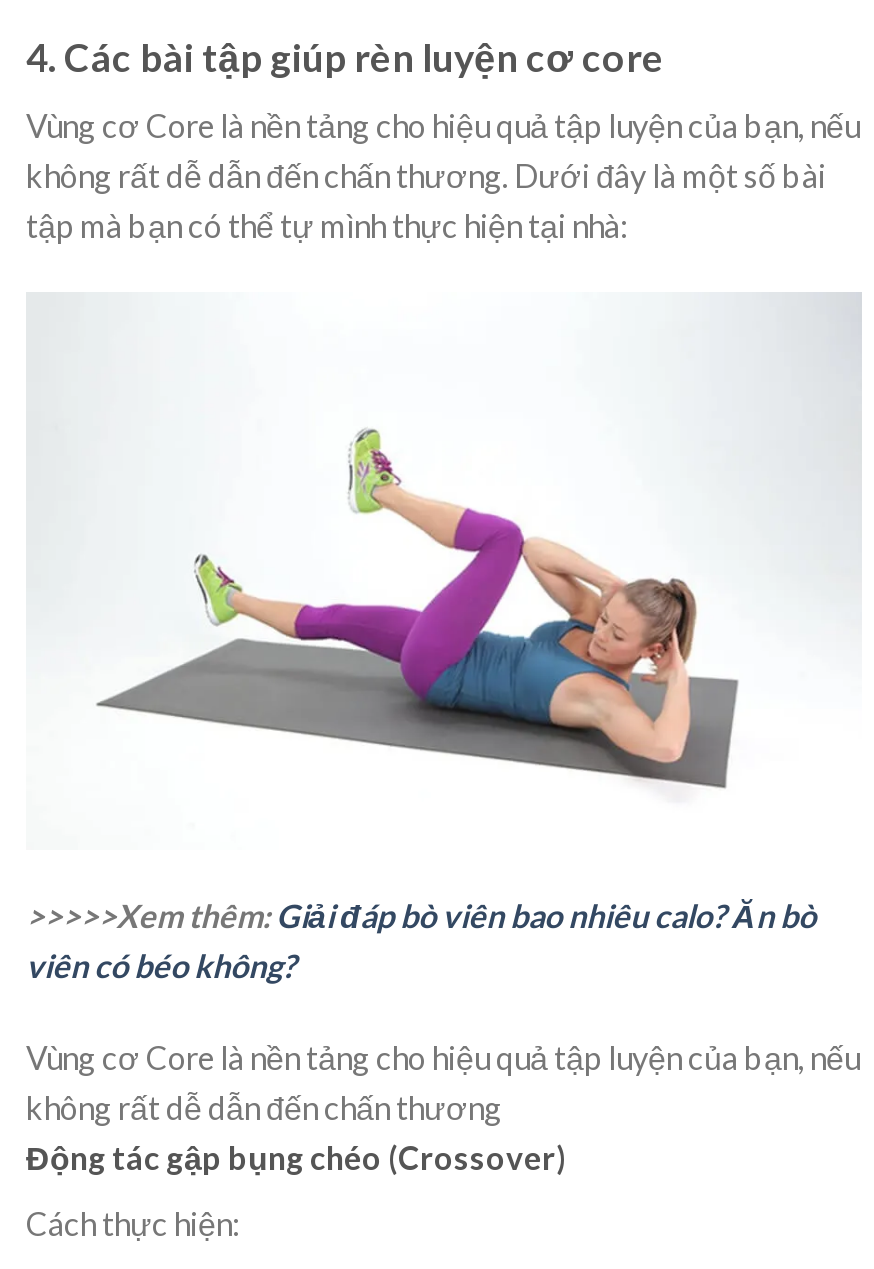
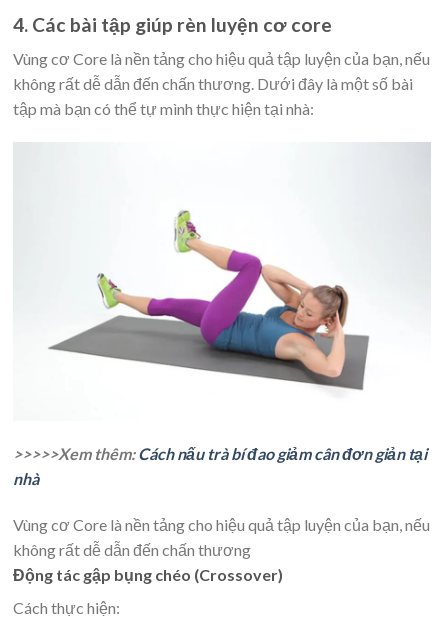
- >>>>>Xem thêm: Giải đáp bò viên bao nhiêu calo? Ăn bò
- viên có béo không?
+ >>>>>Xem thêm: Cách nấu trà bí đao giảm cân đơn giản tại
+ nhà
